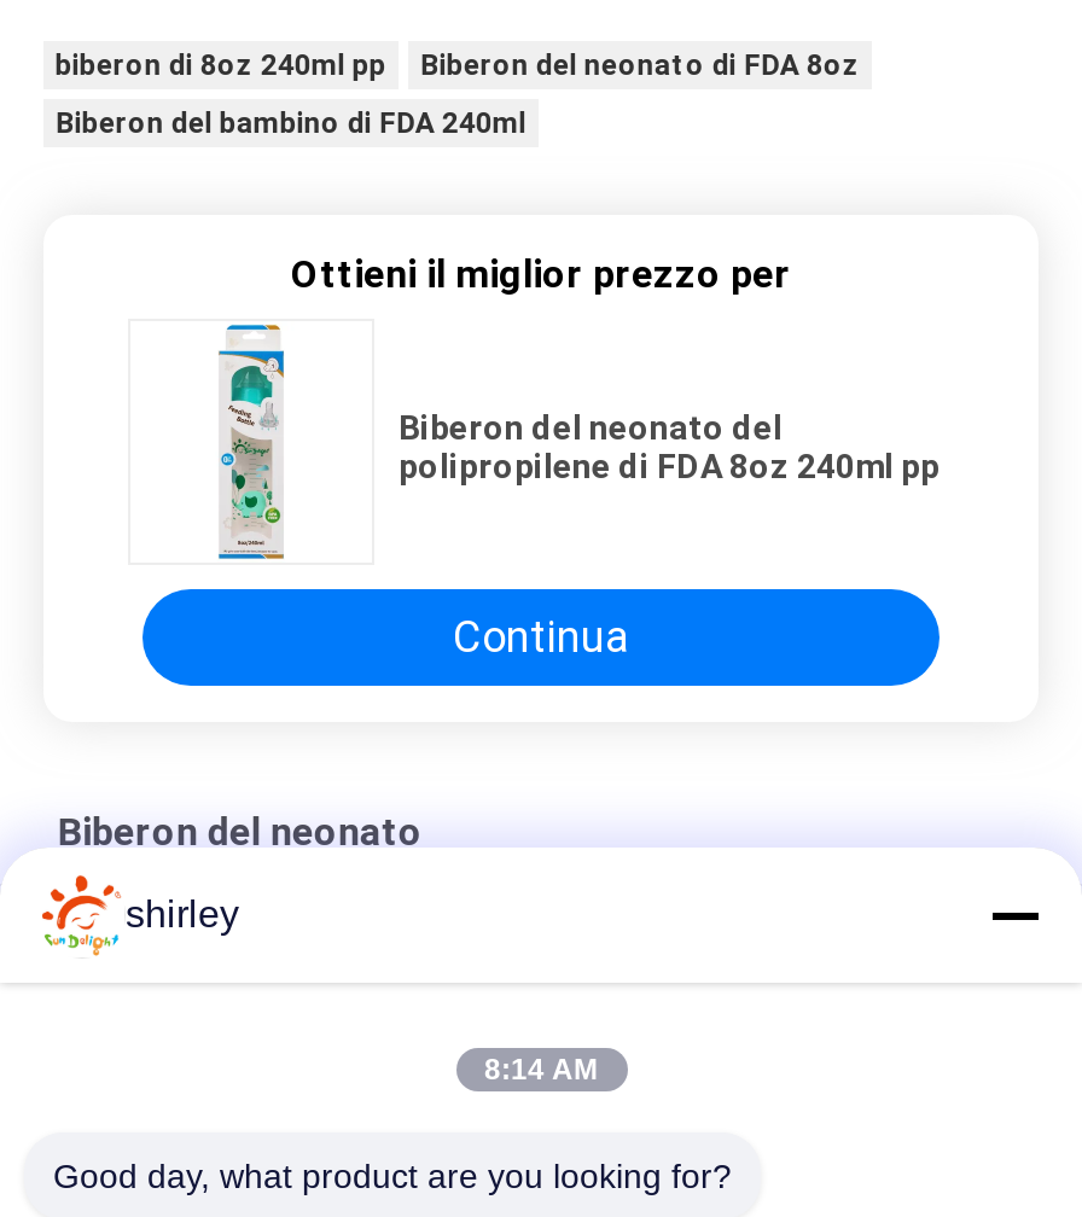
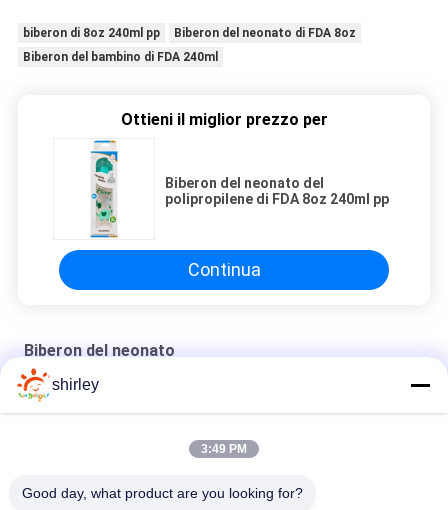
- 8:14 AM
+ 3:49 PM
